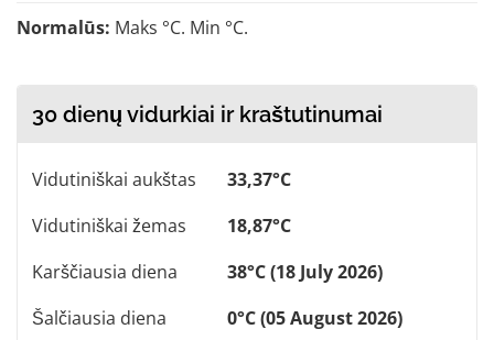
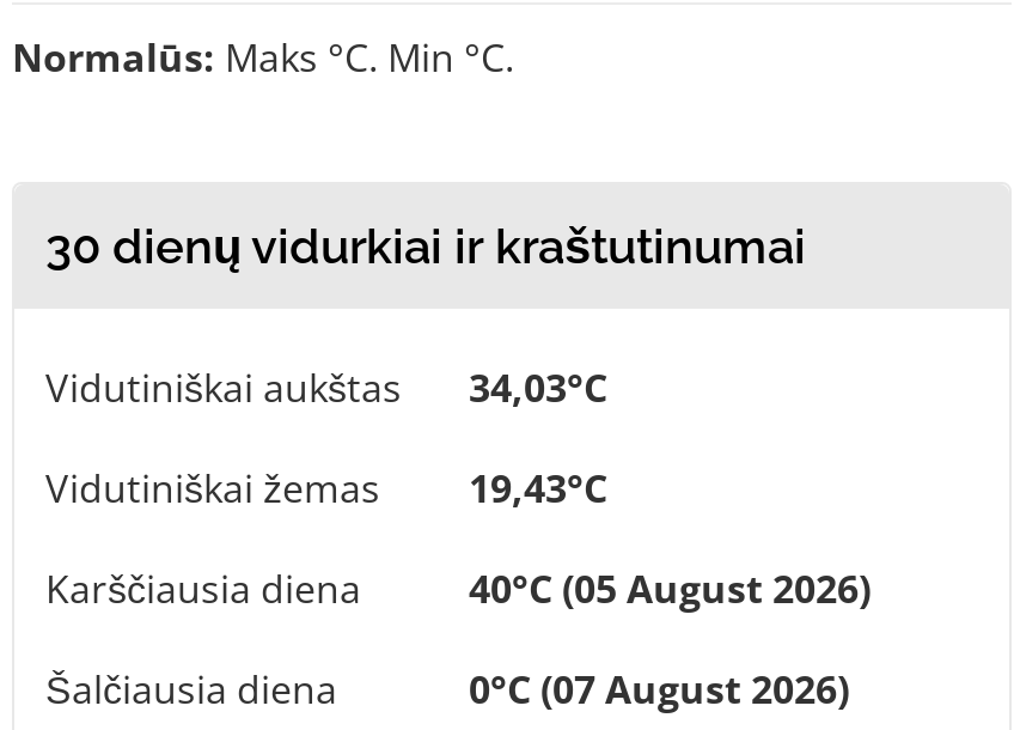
- Vidutiniškai aukštas 33,37°C
+ Vidutiniškai aukštas 34,03°C

- Vidutiniškai žemas 18,87°C
+ Vidutiniškai žemas 19,43°C

- 38°C (18 July 2026)
+ 40°C (05 August 2026)

- 0°C (05 August 2026)
+ 0°C (07 August 2026)
